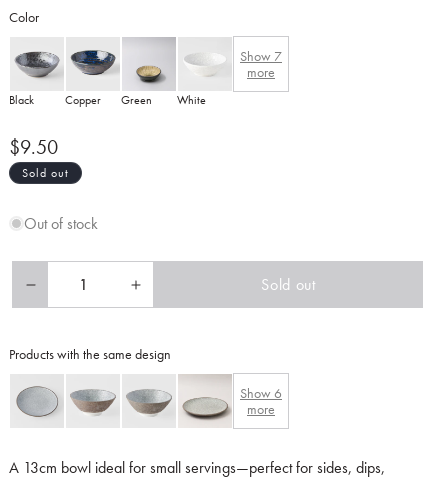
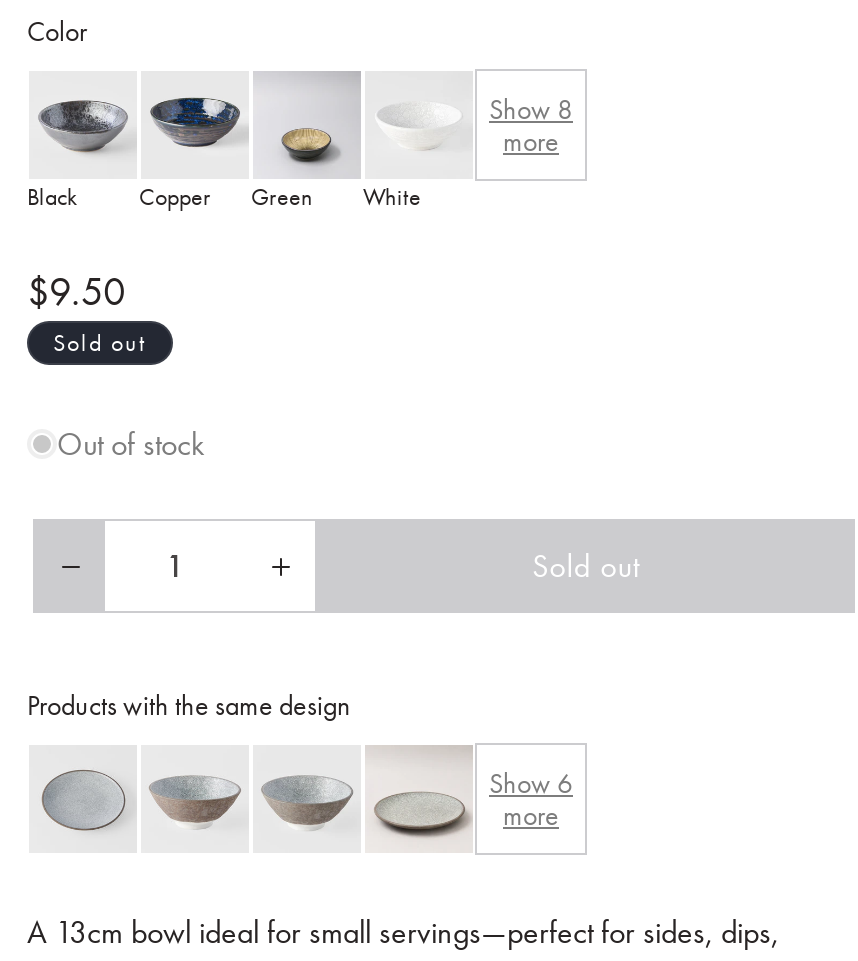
- Show 7
+ Show 8
